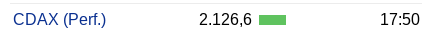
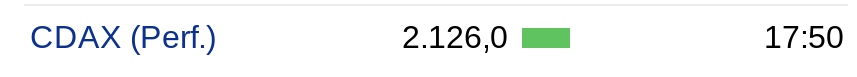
- 2.126,6
+ 2.126,0
